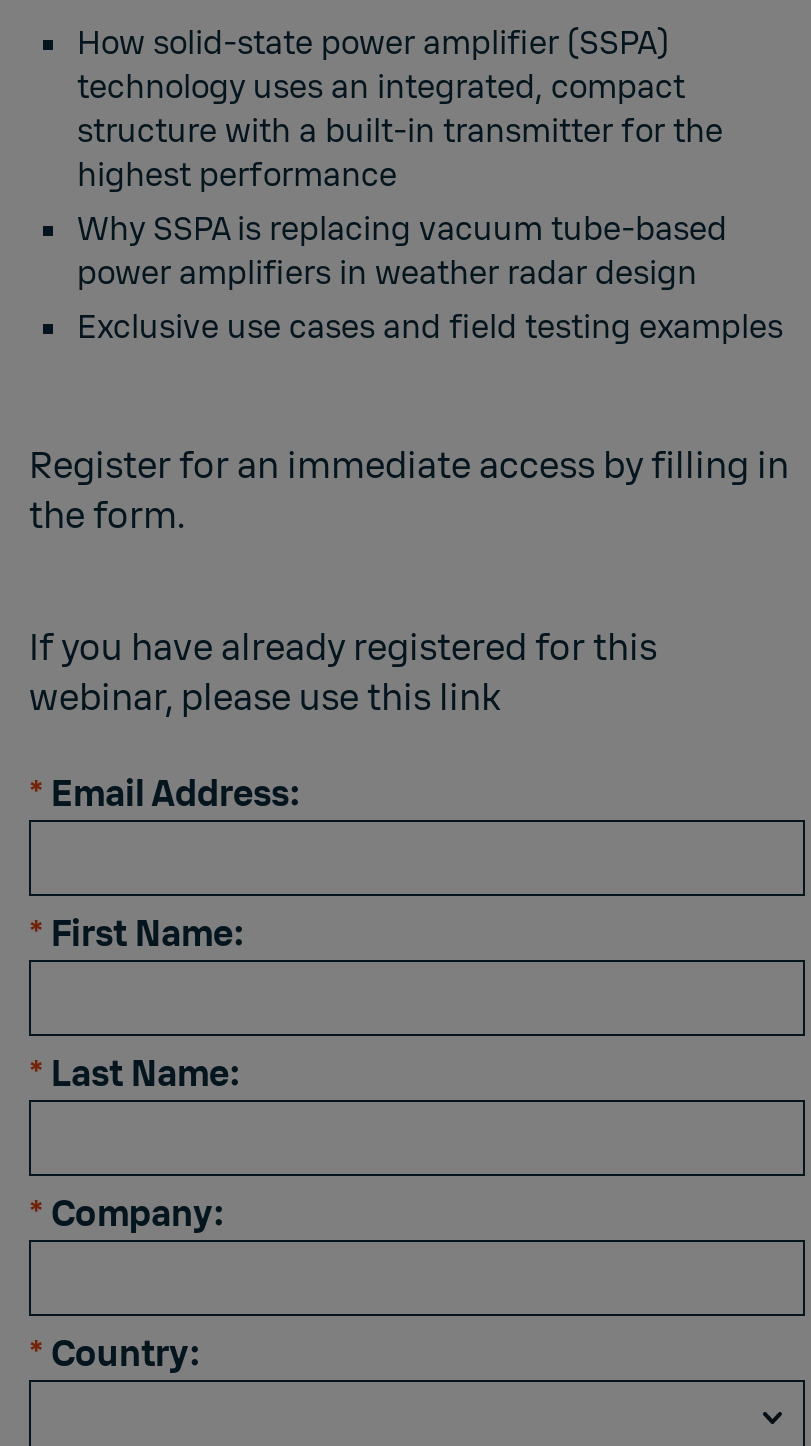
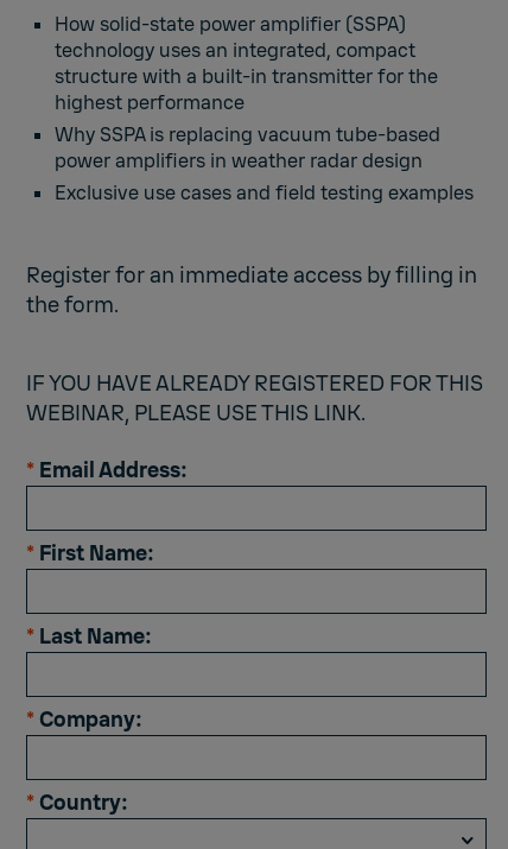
- If you have already registered for this
- webinar, please use this link
+ IF YOU HAVE ALREADY REGISTERED FOR THIS
+ WEBINAR, PLEASE USE THIS LINK.
